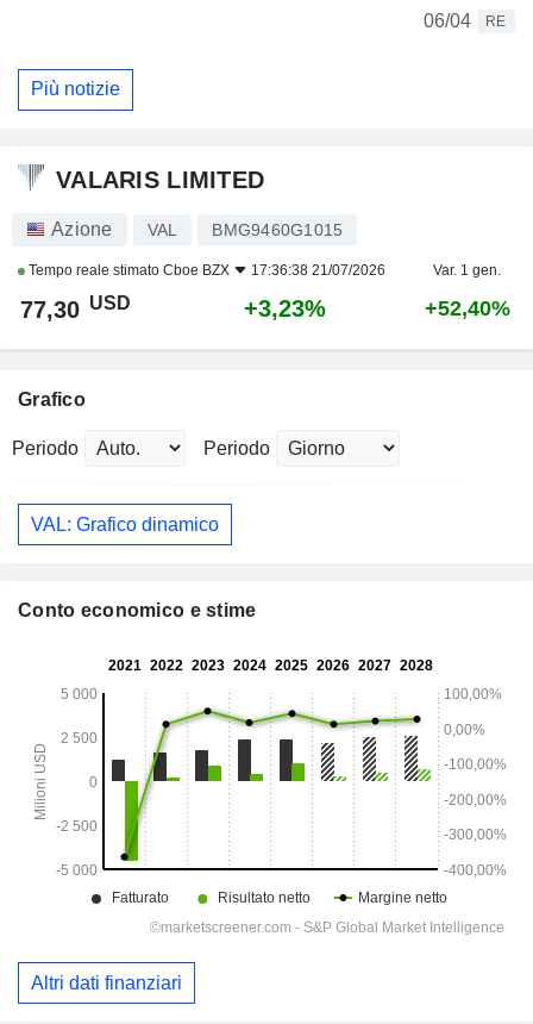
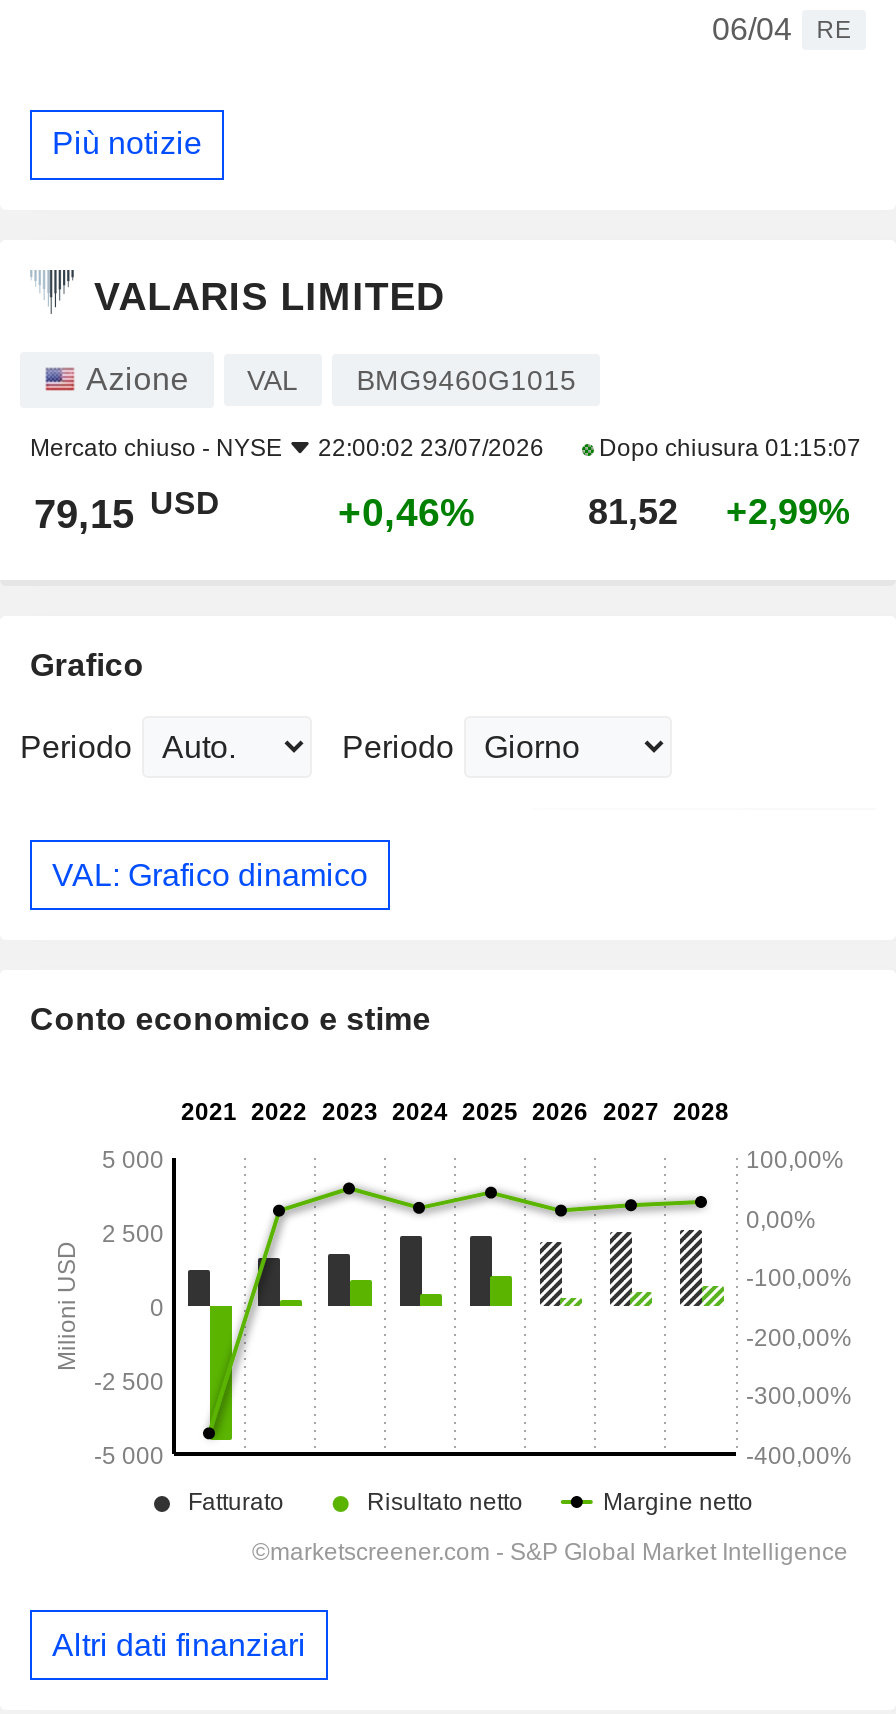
- Tempo reale stimato Cboe BZX
- 17:36:38 21/07/2026
- Var. 1 gen.
+ Mercato chiuso - NYSE
+ 22:00:02 23/07/2026
+ Dopo chiusura 01:15:07

- 77,30 USD
- +3,23%
- +52,40%
+ 79,15 USD
+ +0,46%
+ 81,52
+ +2,99%
